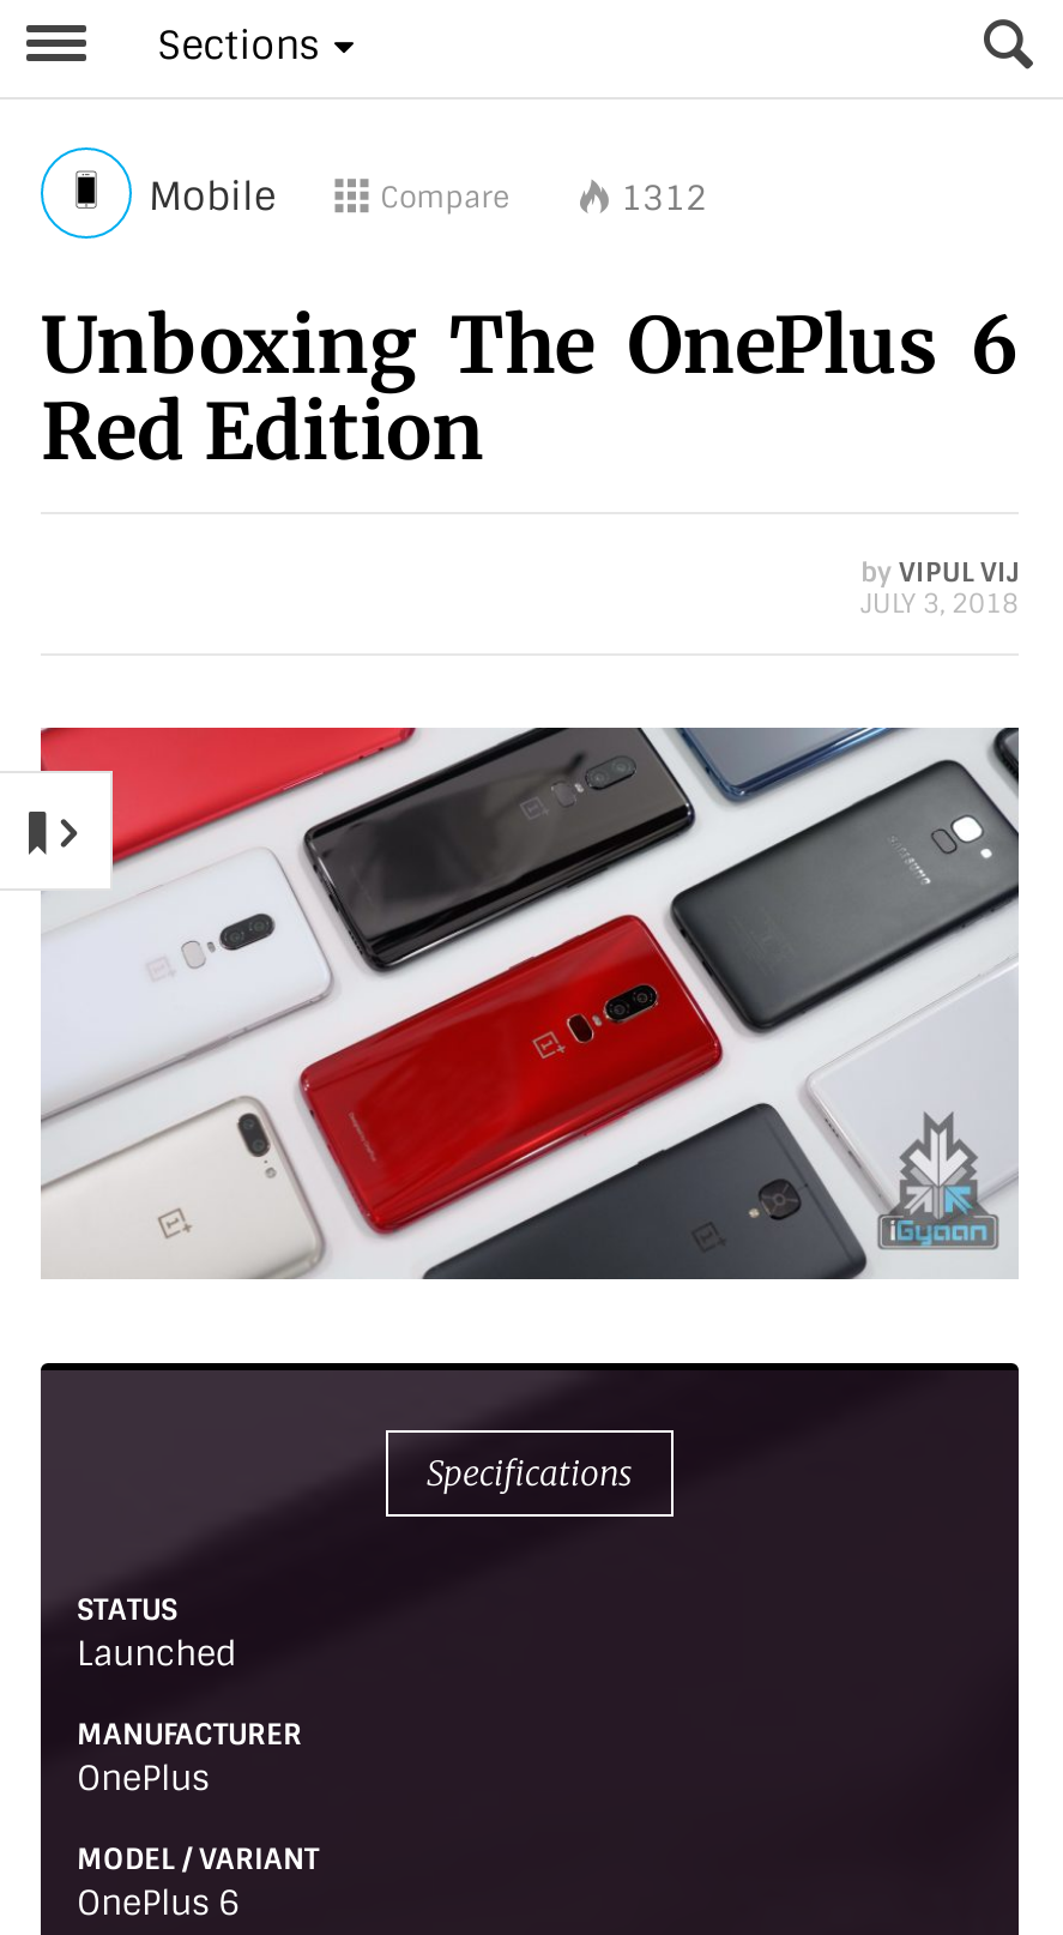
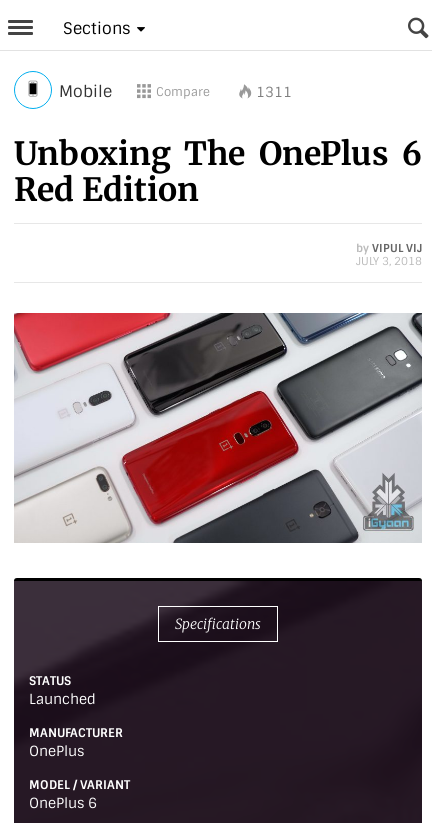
- 1312
+ 1311

- [image]
+ [image]
